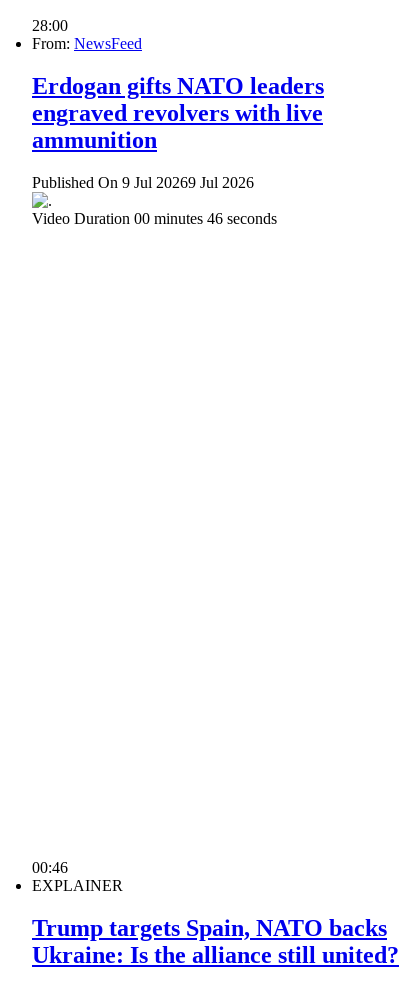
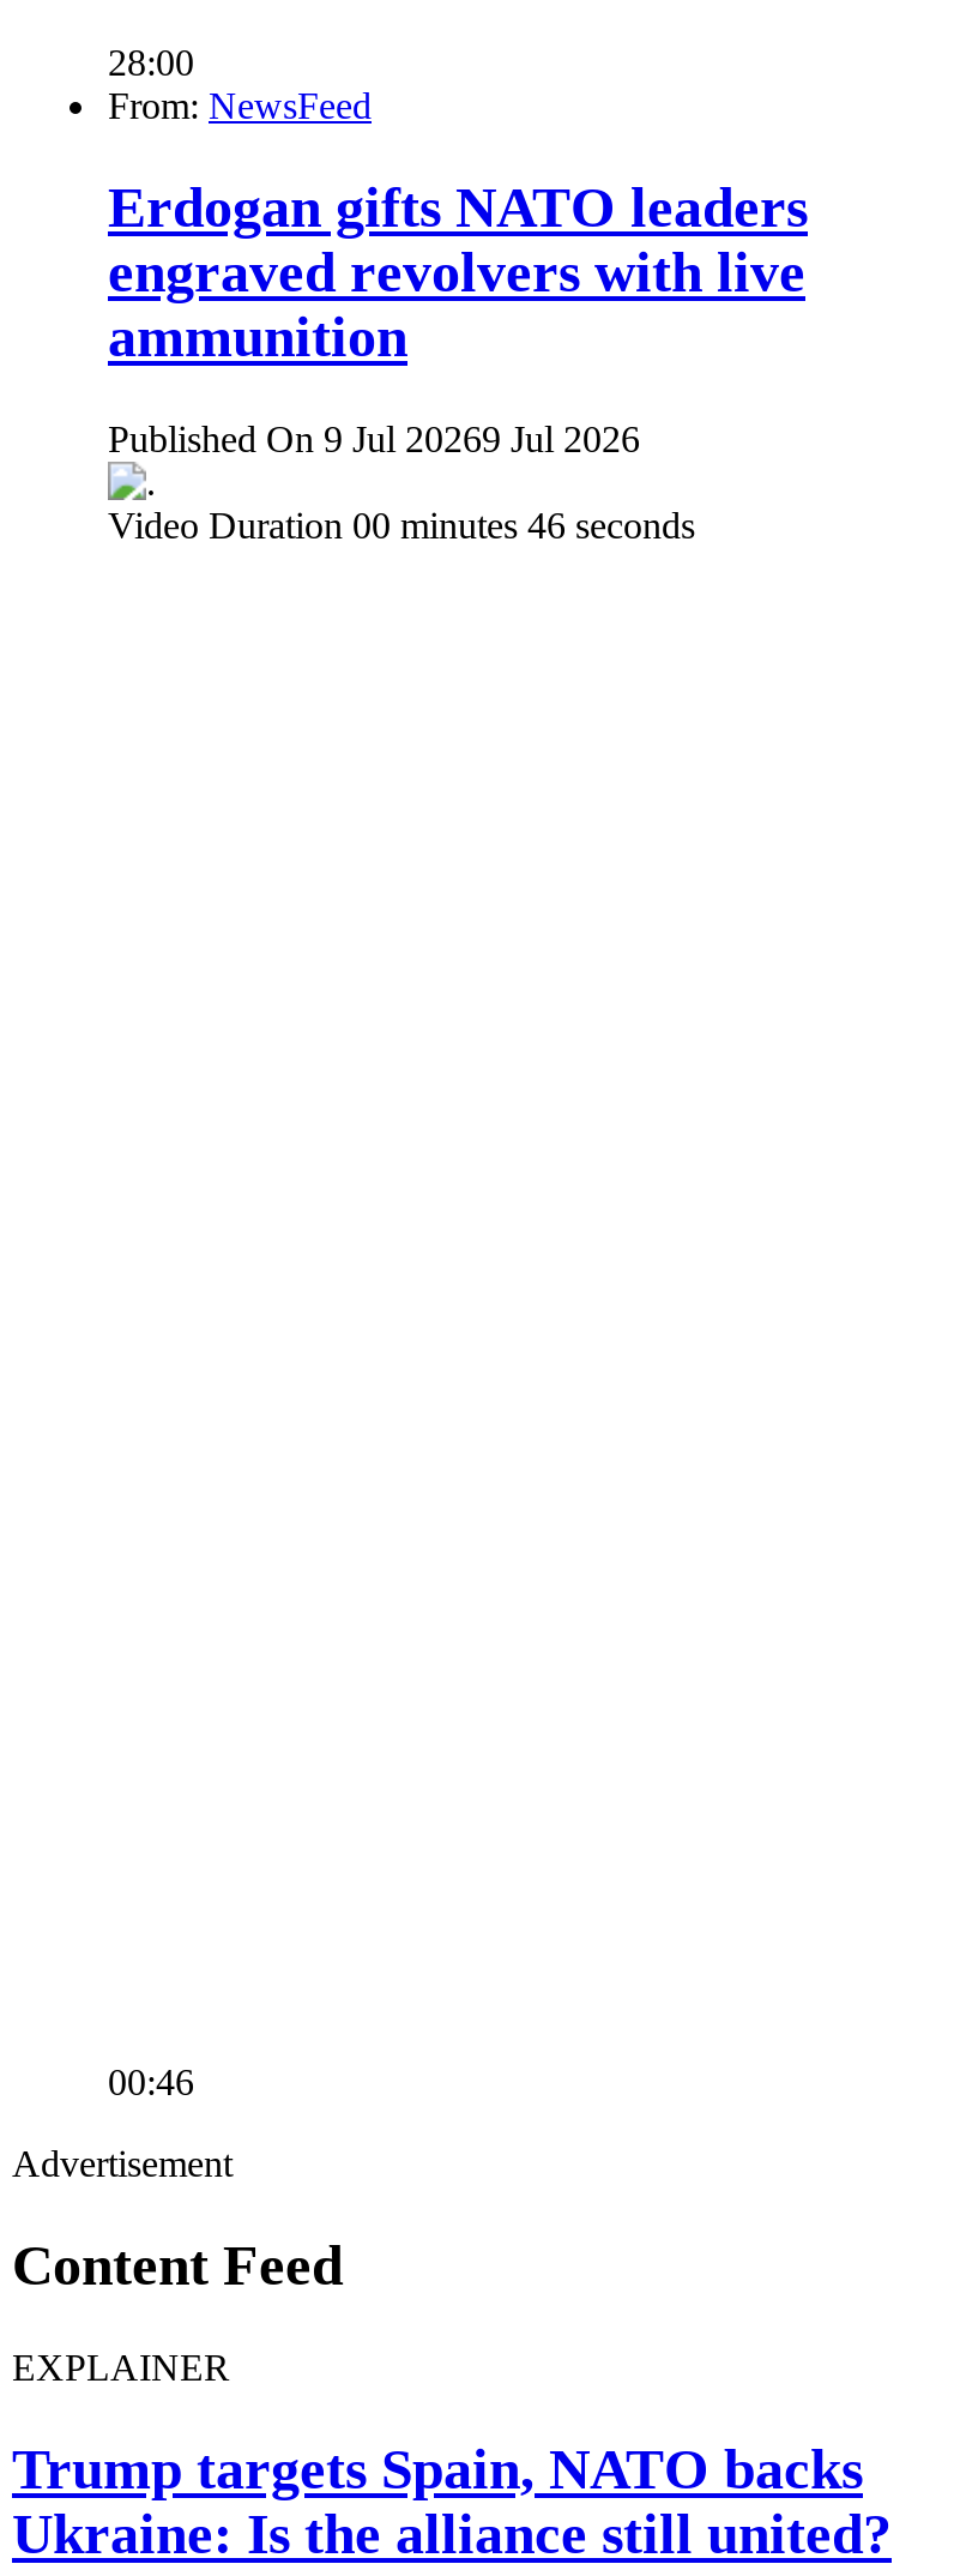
+ Advertisement
+ Content Feed
